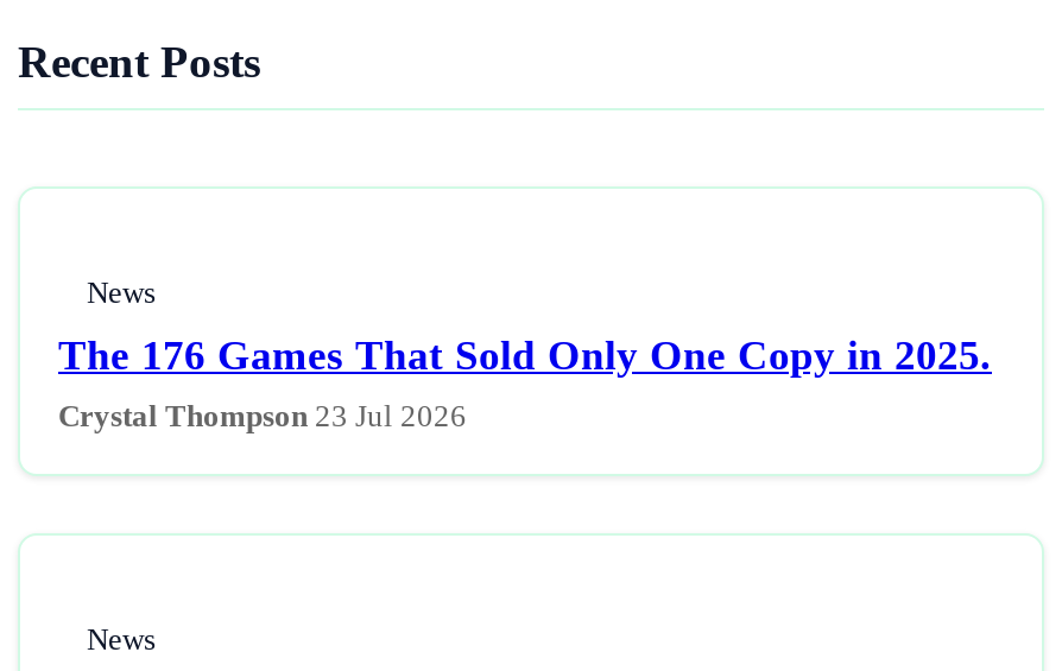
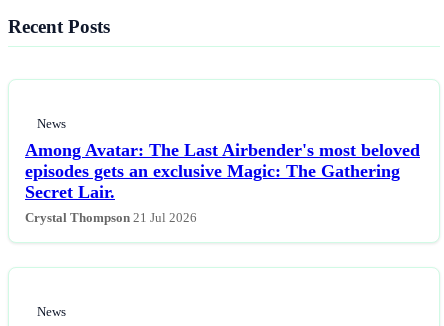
- The 176 Games That Sold Only One Copy in 2025.
- Crystal Thompson 23 Jul 2026
+ Among Avatar: The Last Airbender's most beloved
+ episodes gets an exclusive Magic: The Gathering
+ Secret Lair.
+ Crystal Thompson 21 Jul 2026
